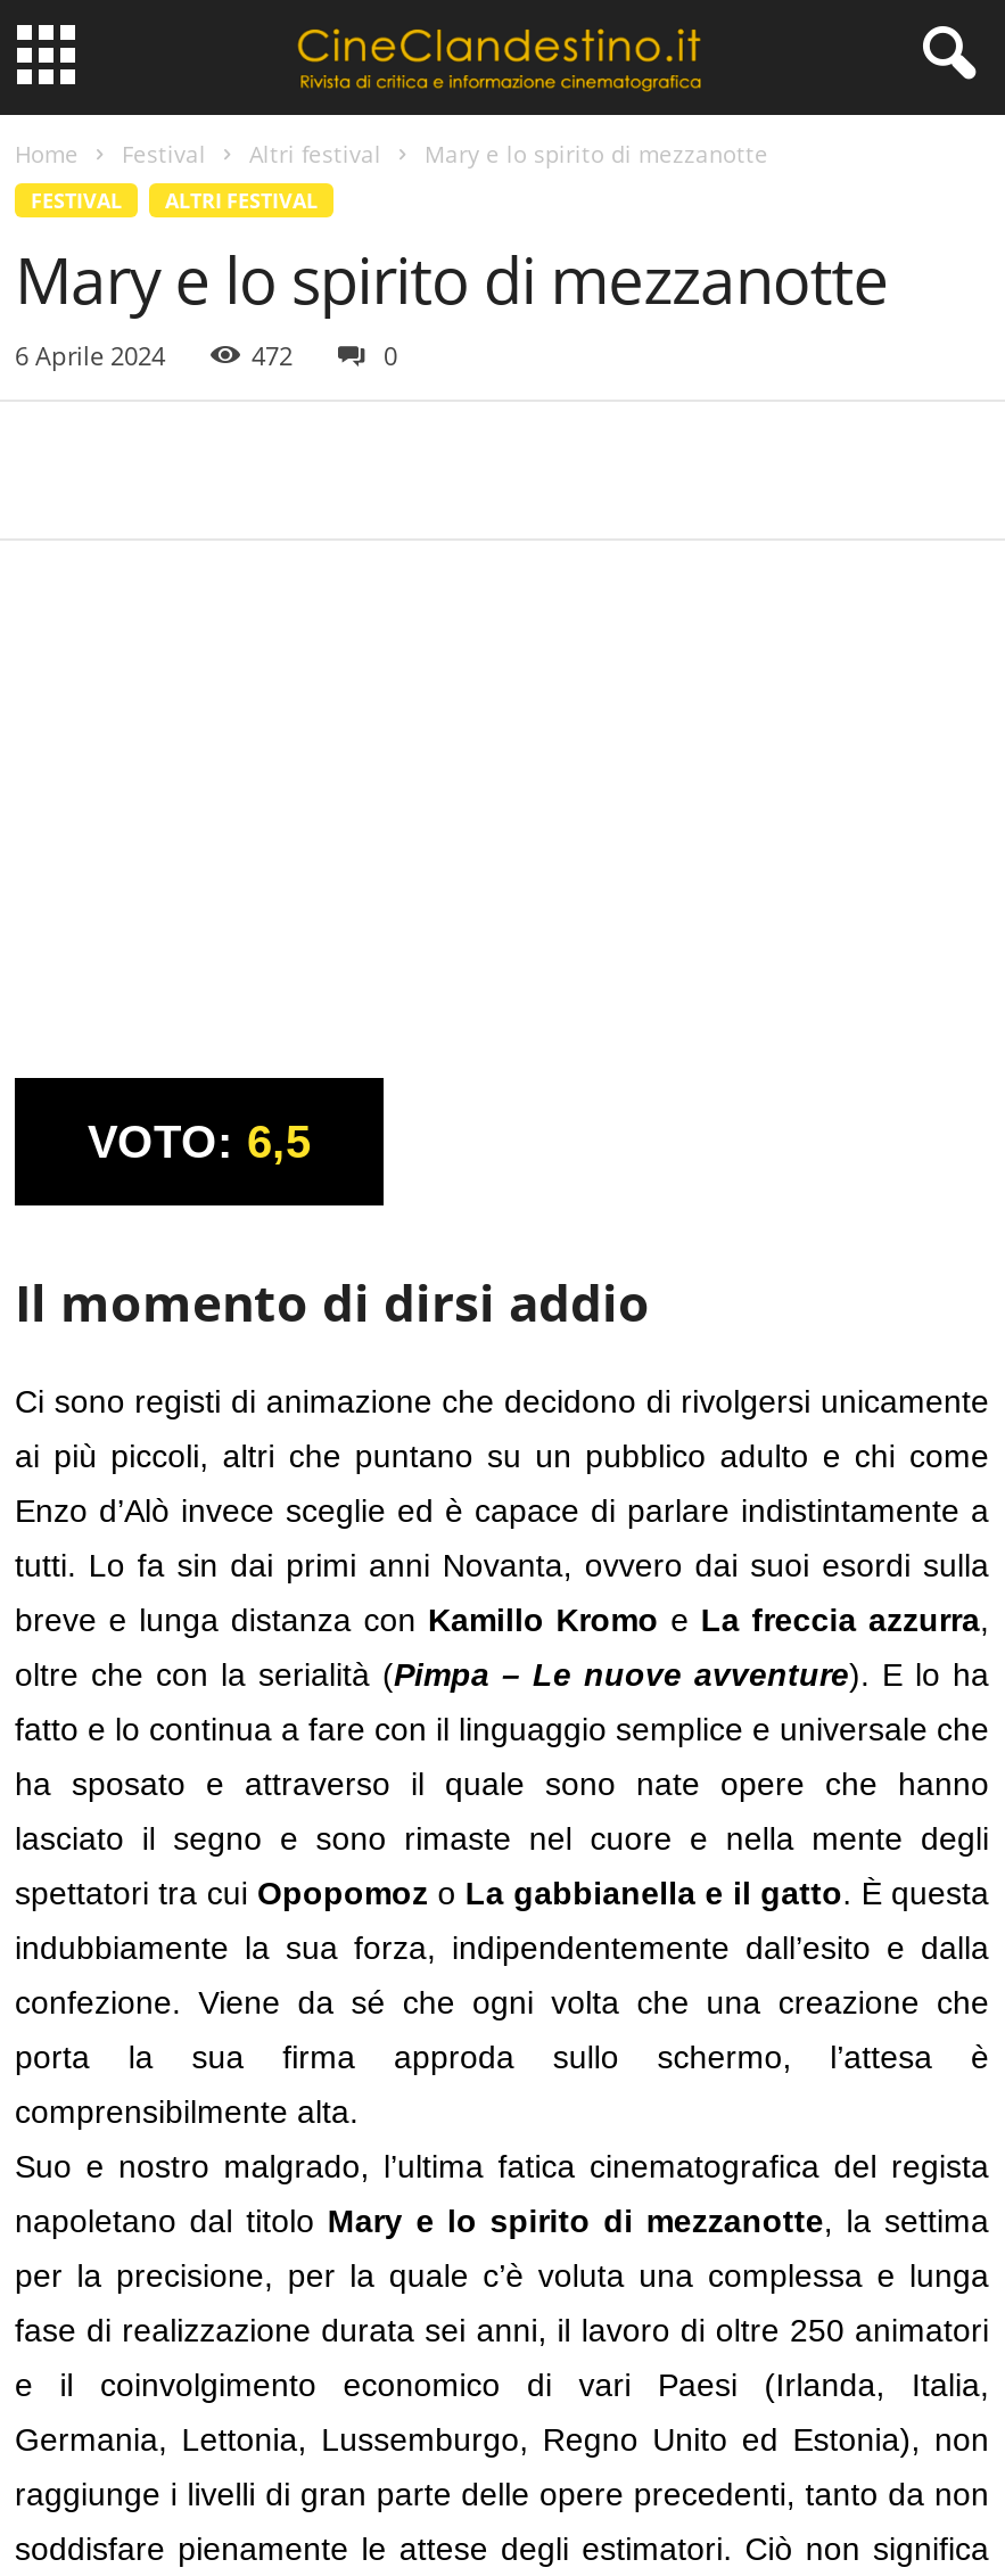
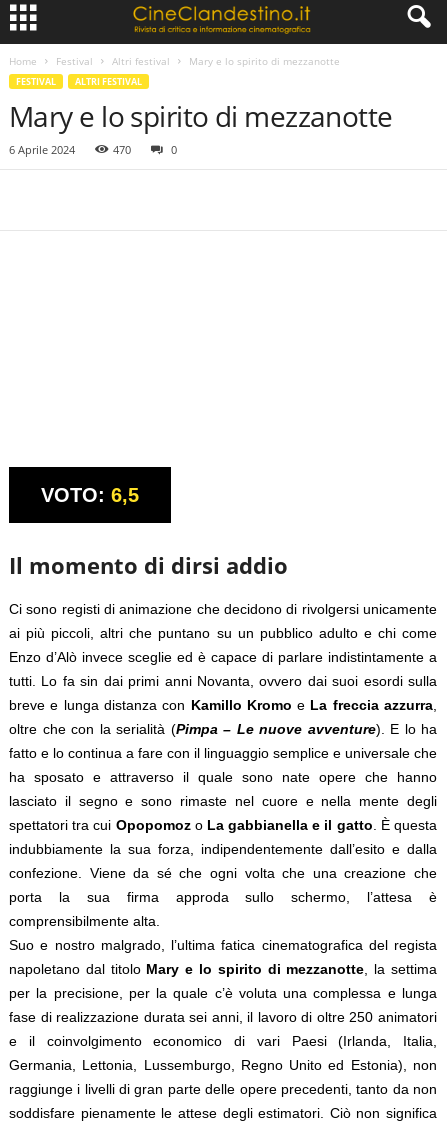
- 472
+ 470
